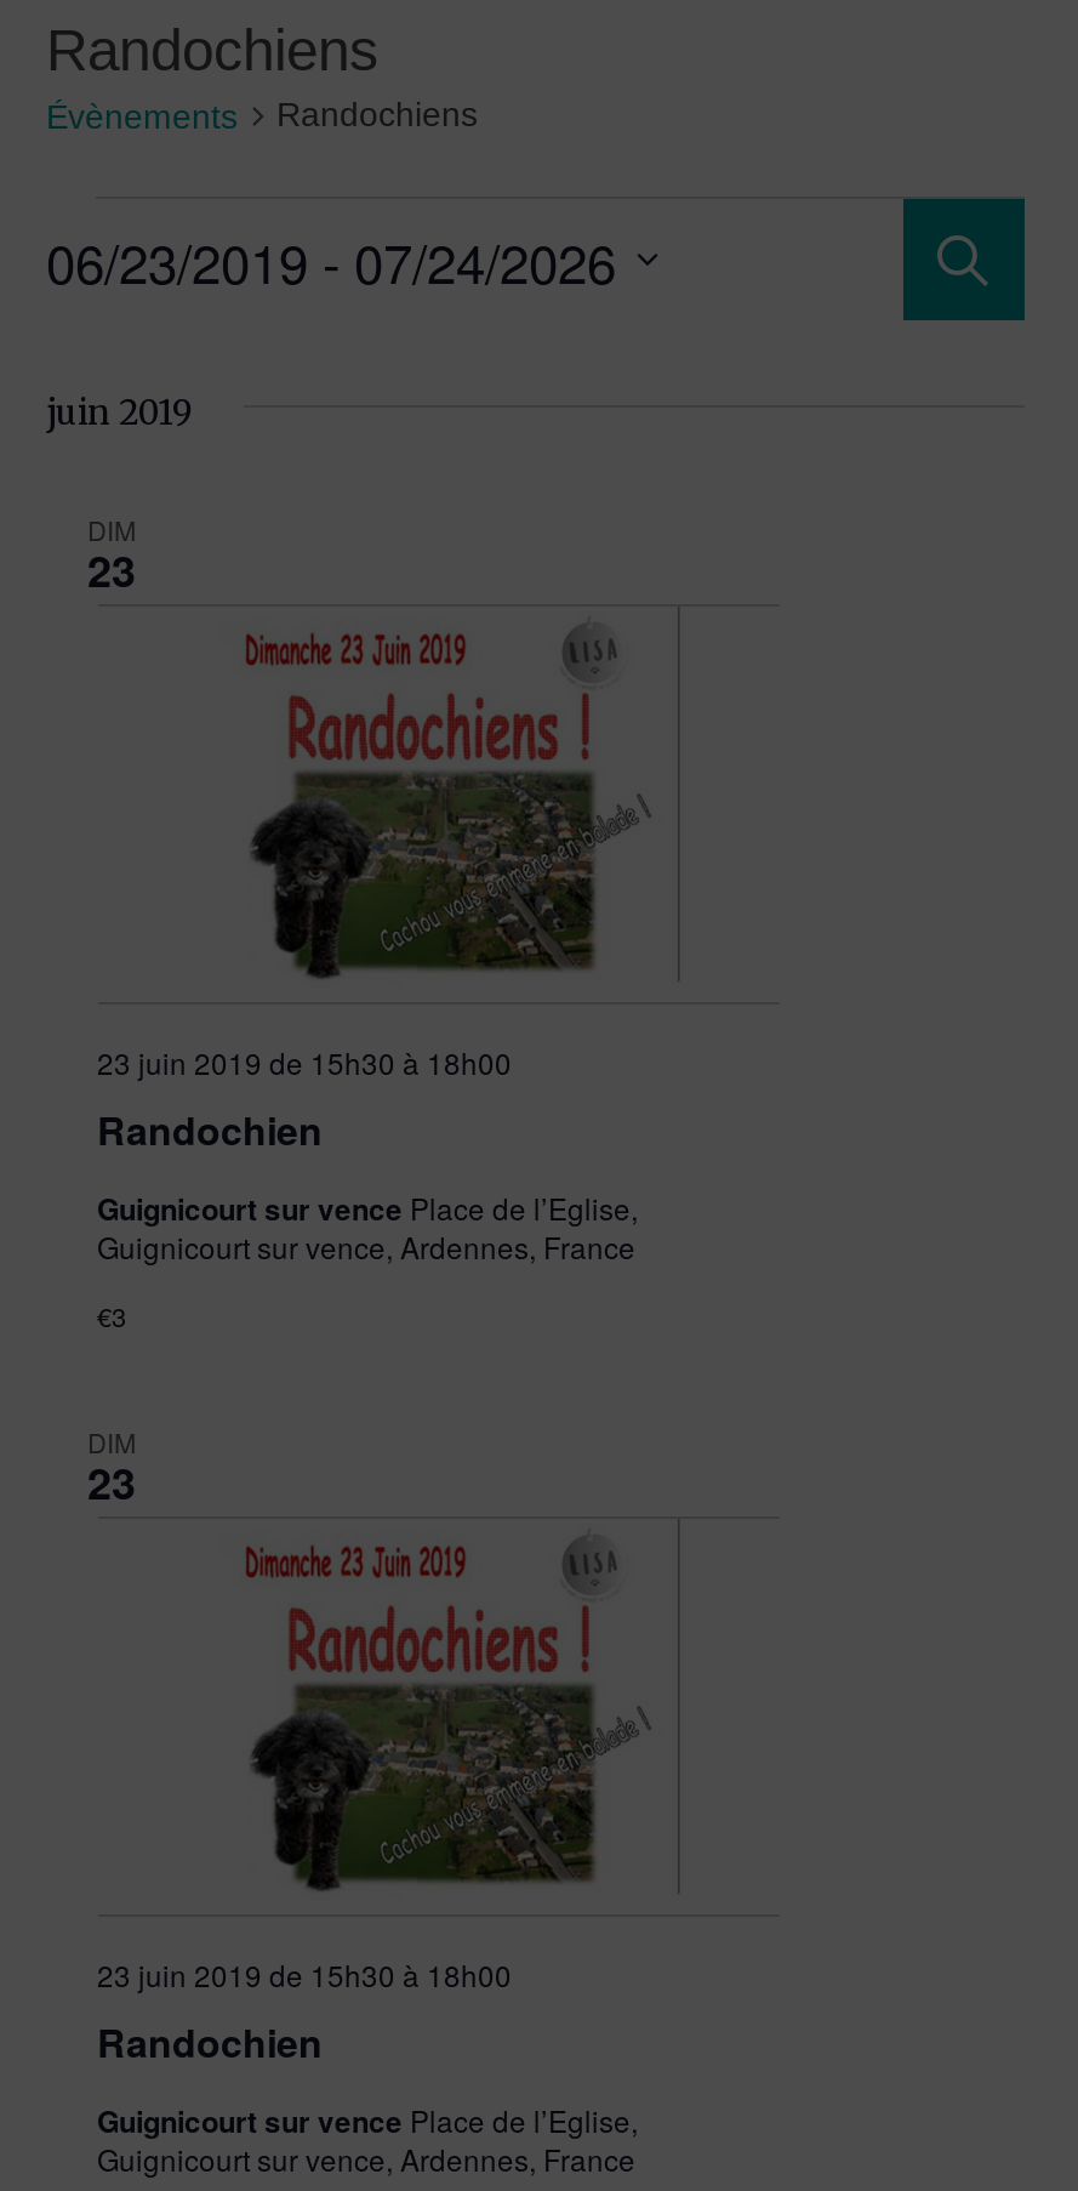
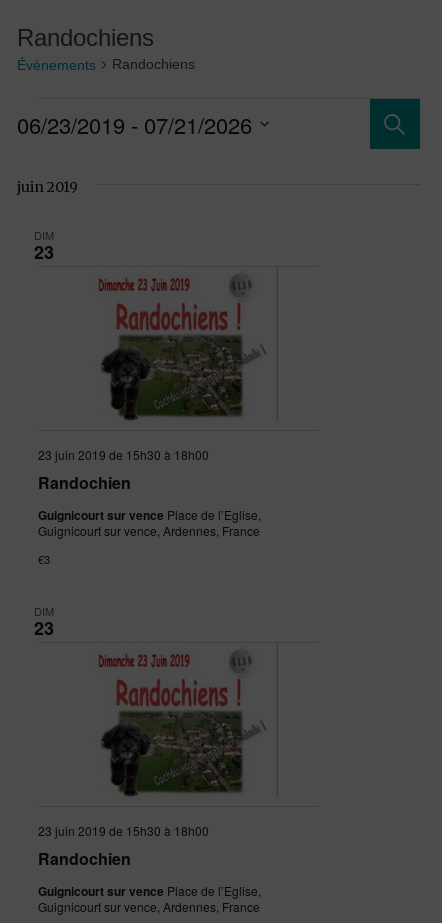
- 06/23/2019 - 07/24/2026
+ 06/23/2019 - 07/21/2026
